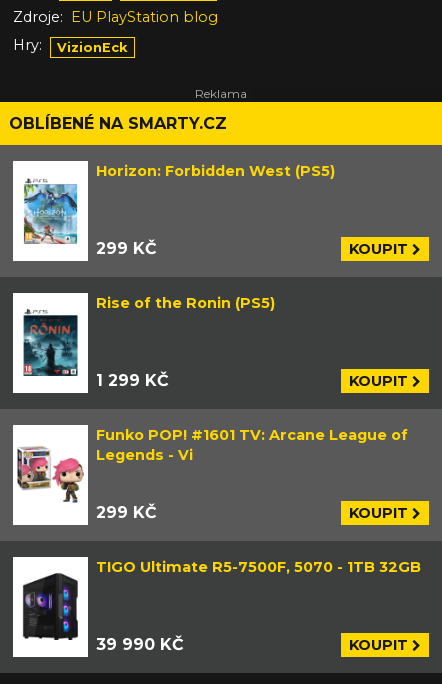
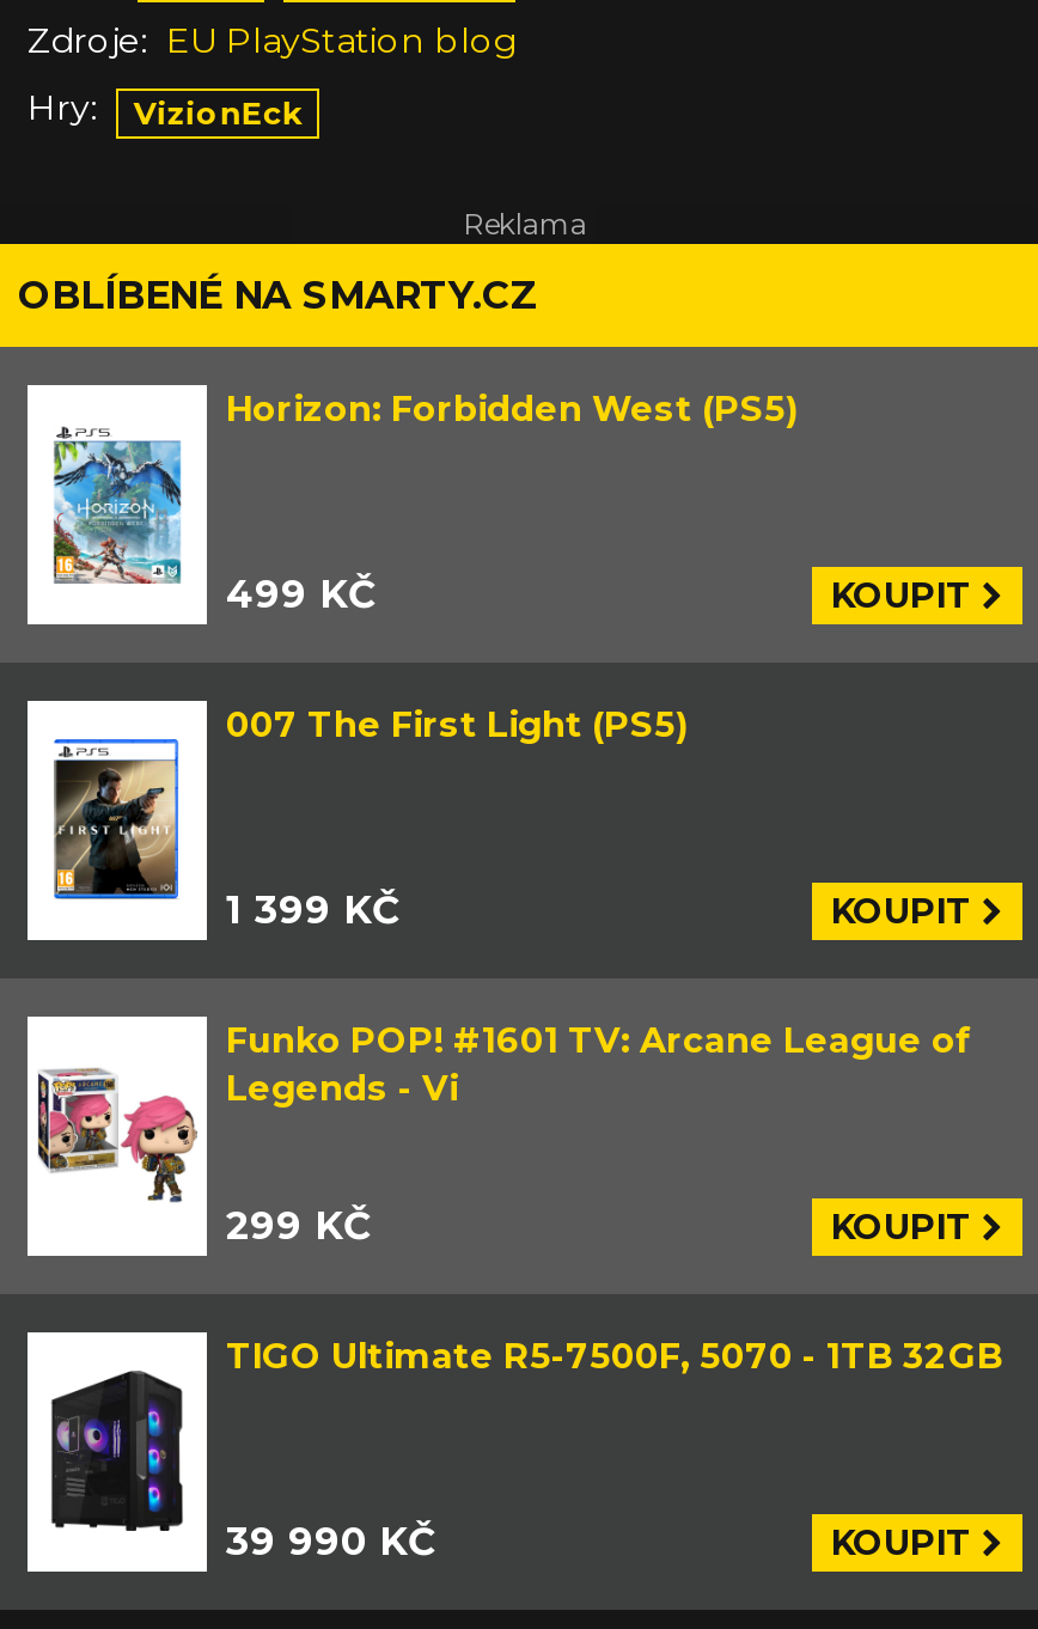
- 299 KČ
+ 499 KČ

- [image]
- Rise of the Ronin (PS5)
+ [image]
+ 007 The First Light (PS5)

- 1 299 KČ
+ 1 399 KČ
